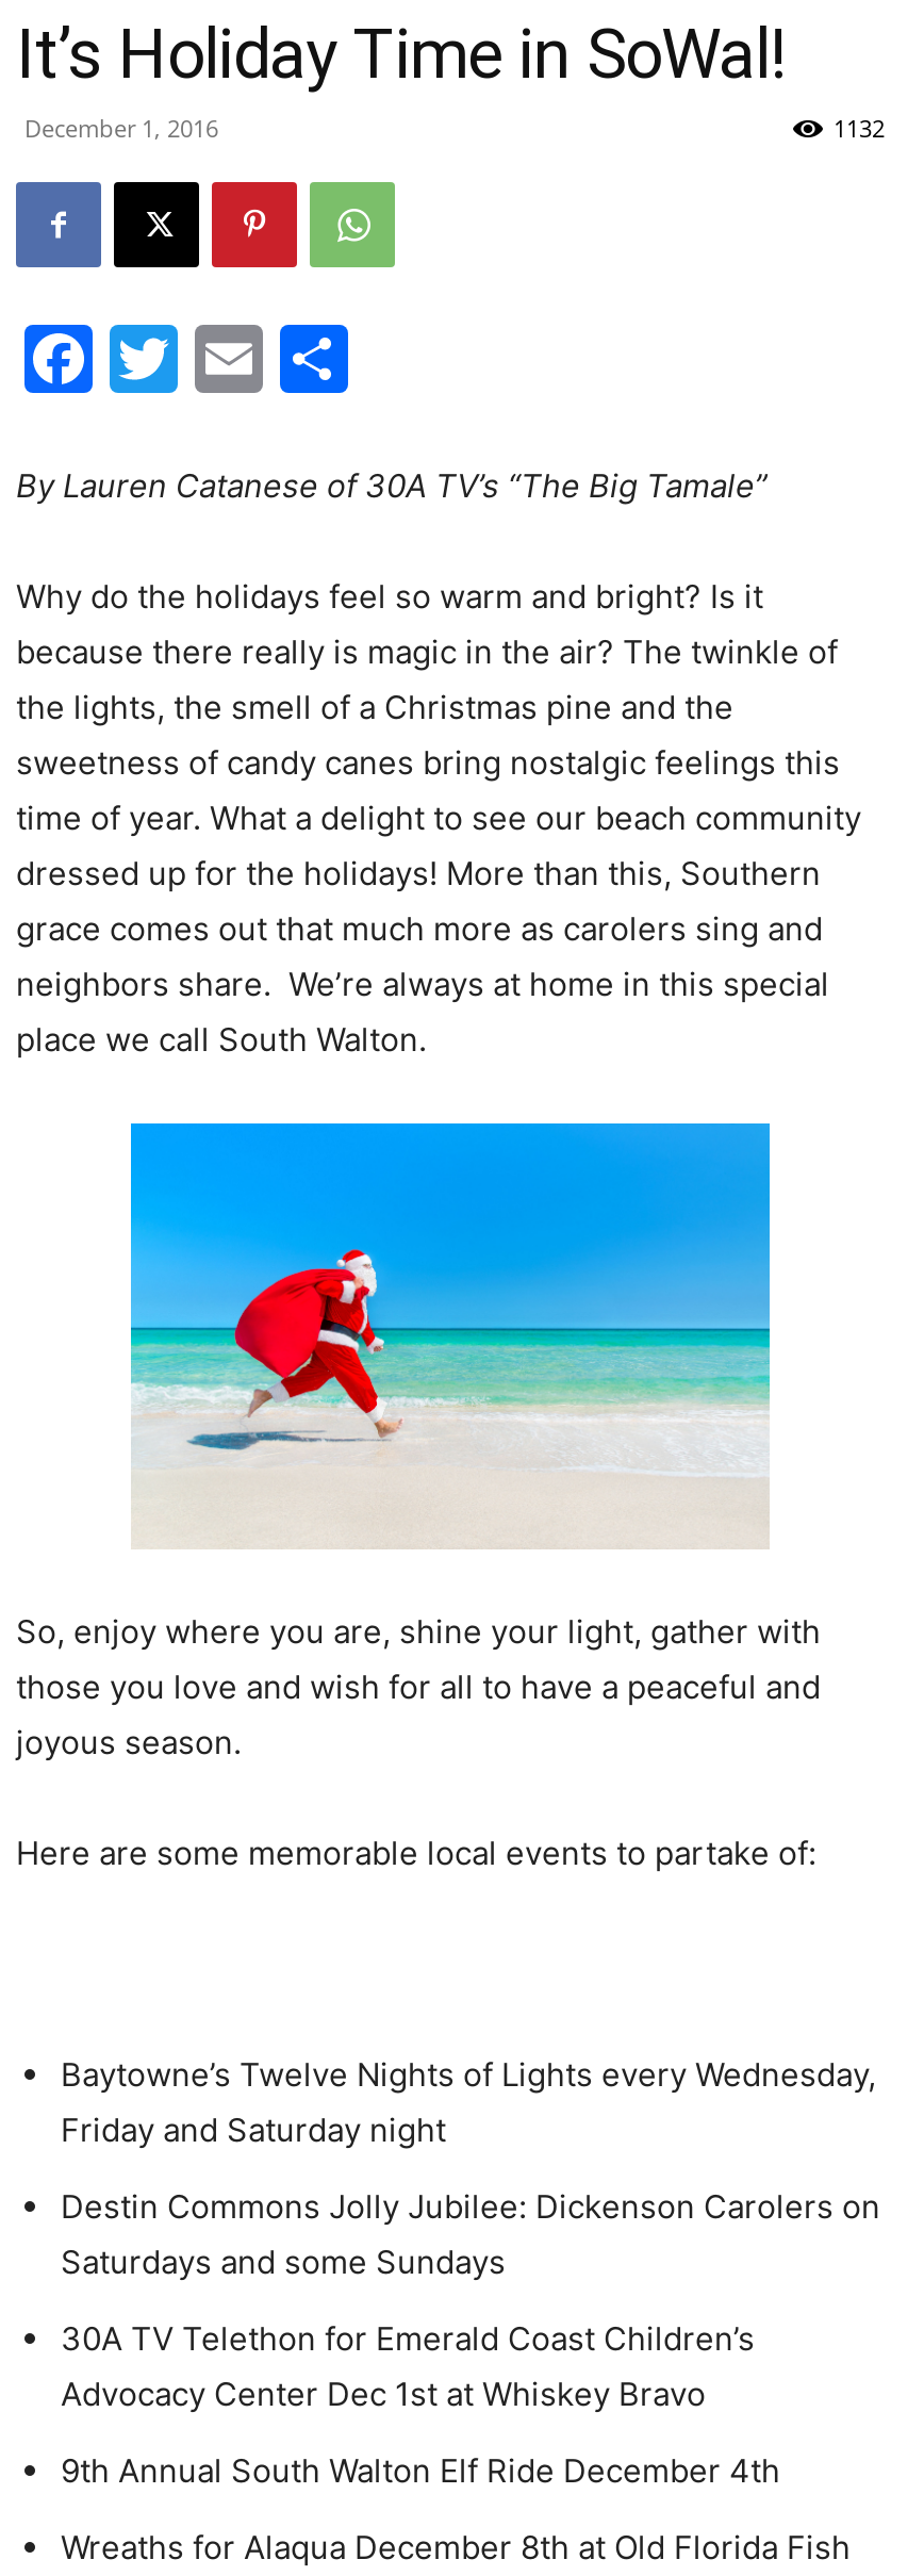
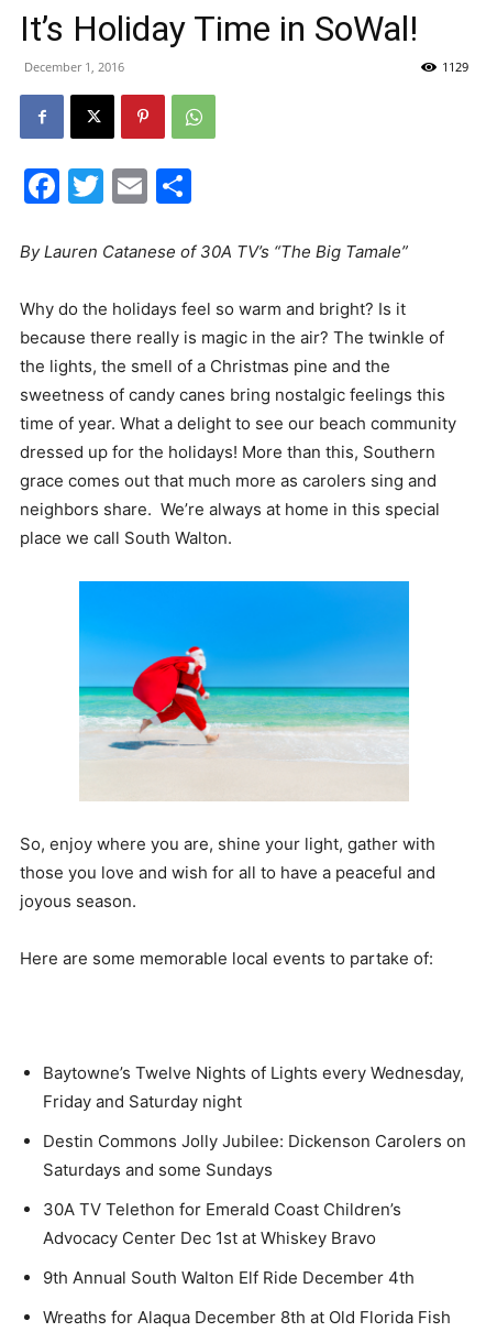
- 1132
+ 1129
